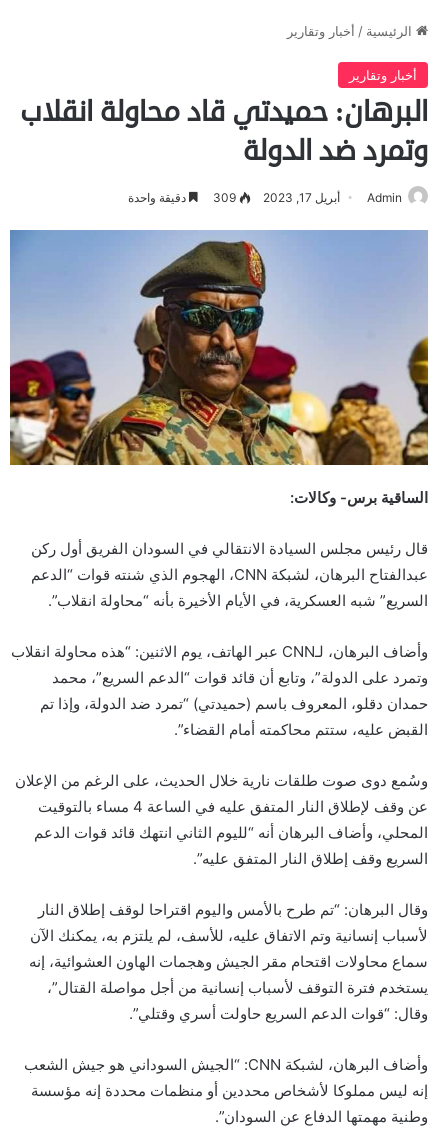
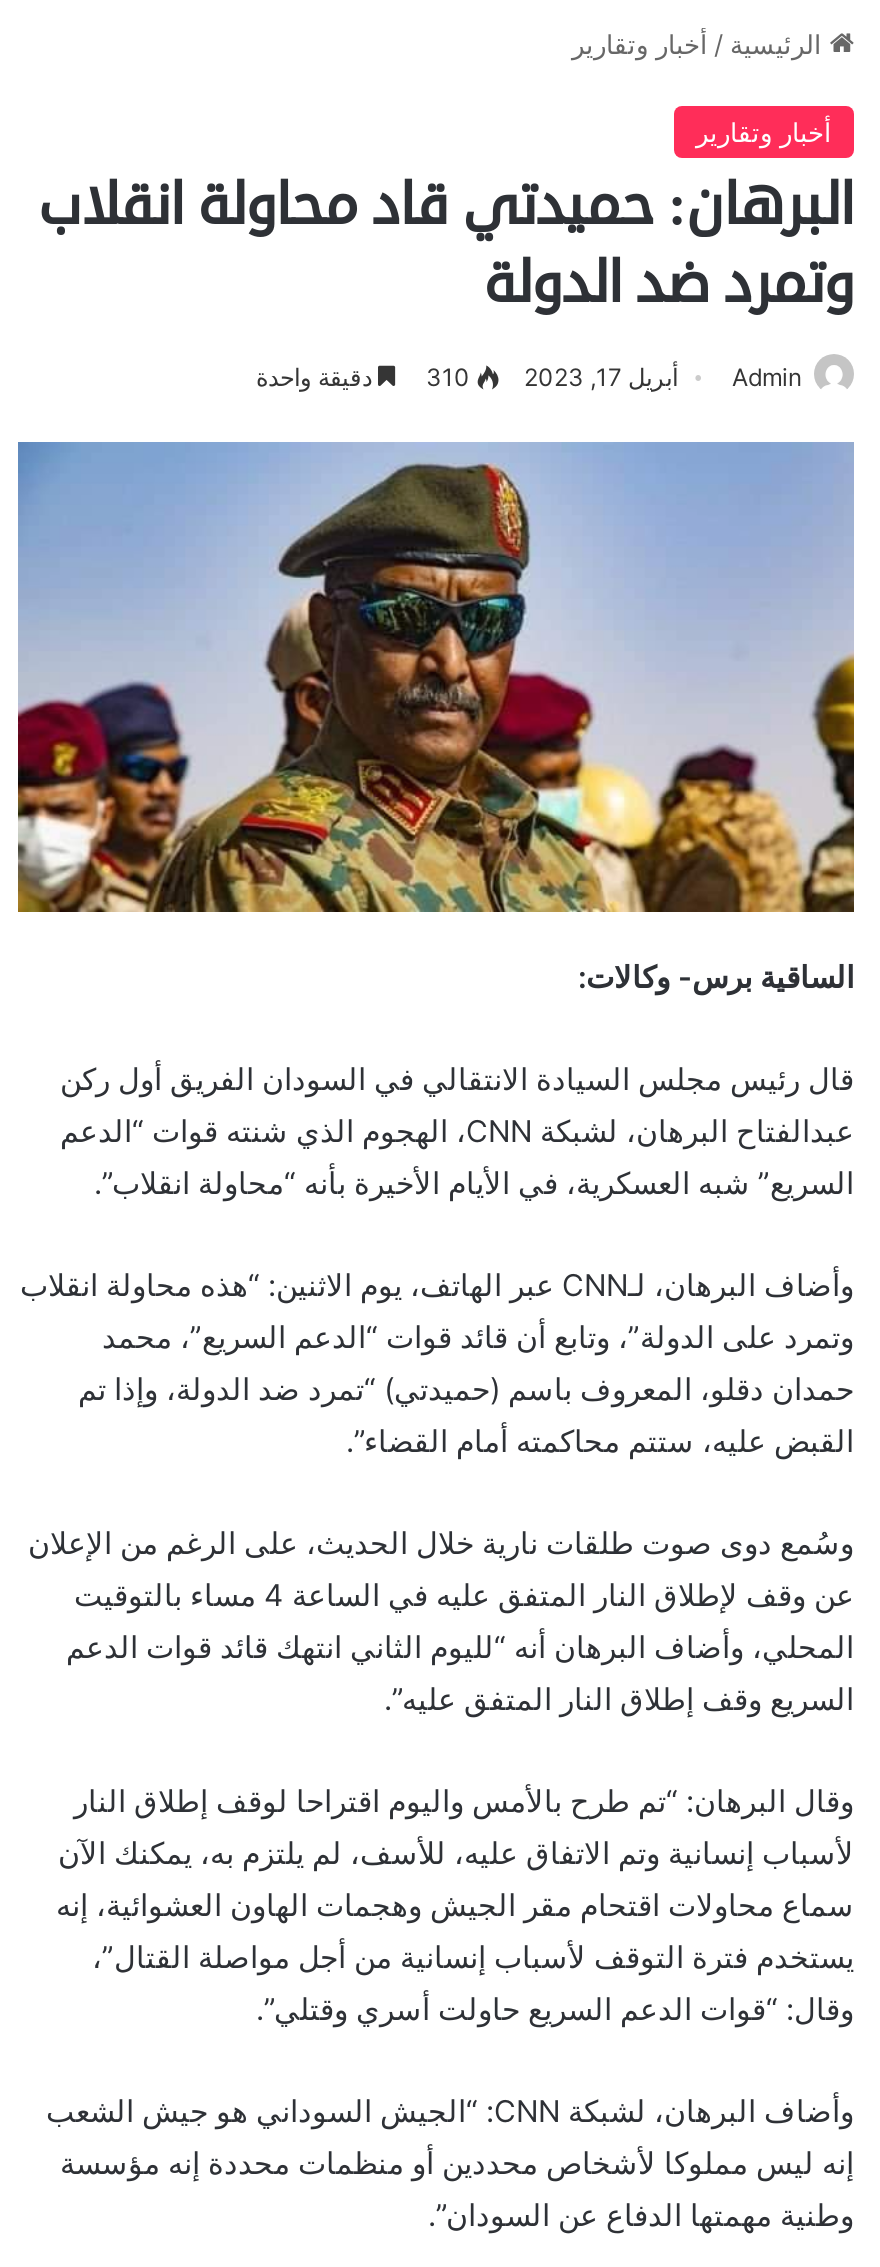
- 309 دقيقة واحدة
+ 310 دقيقة واحدة
